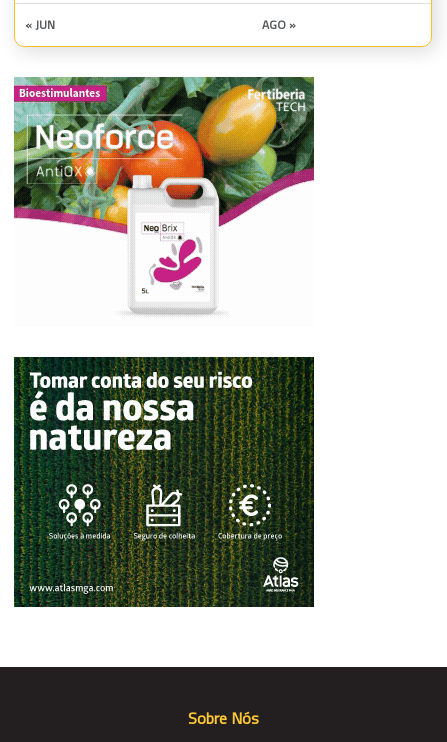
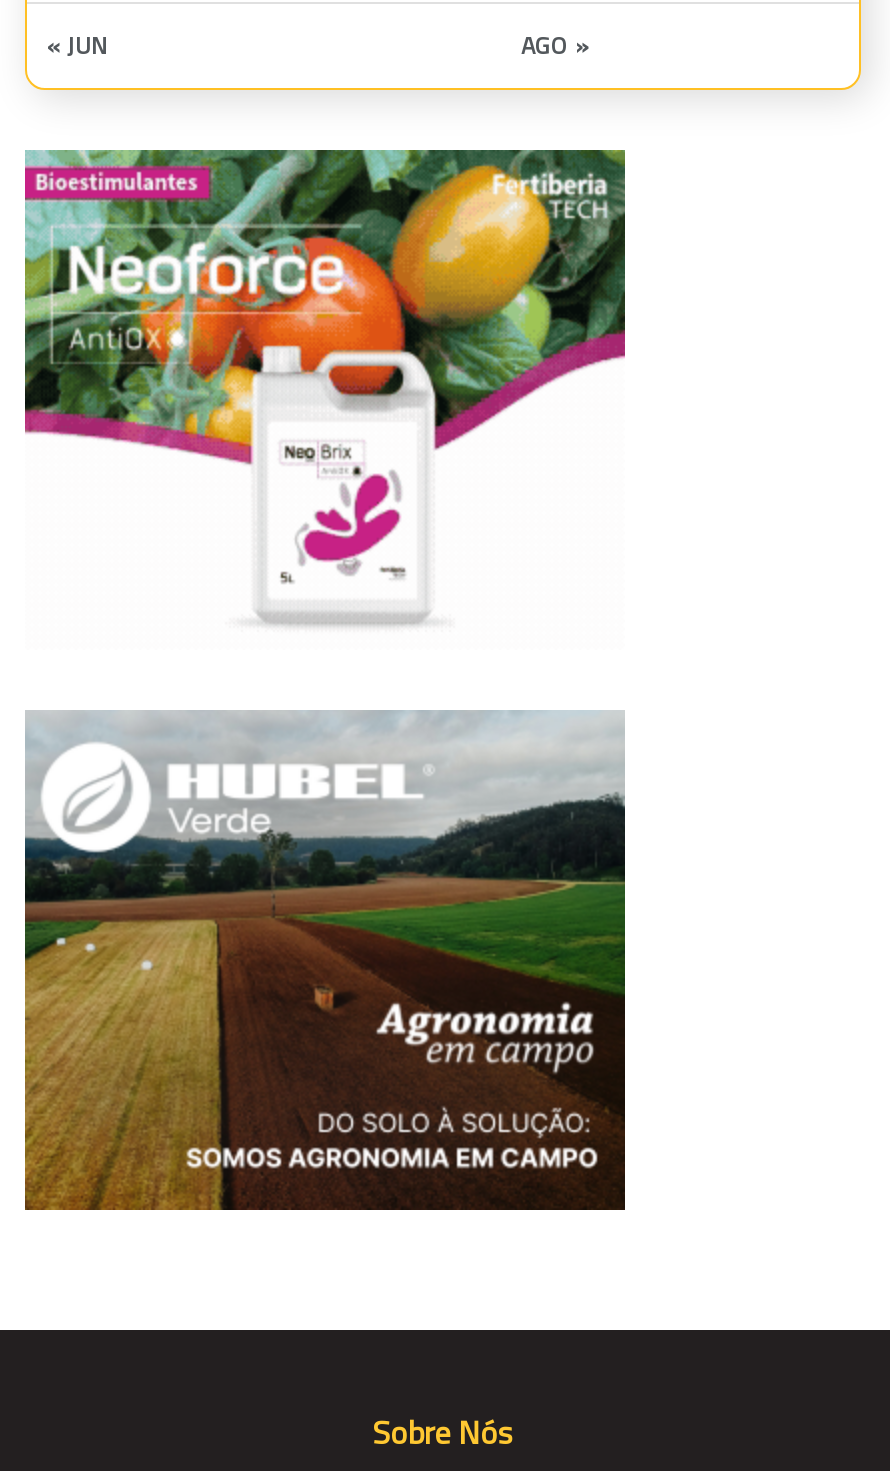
- [image]
+ [image]
